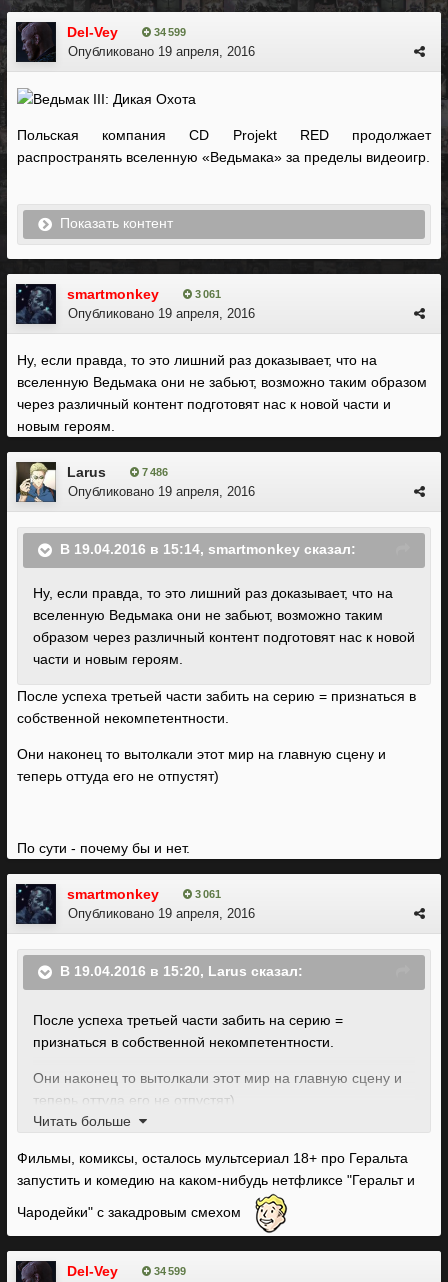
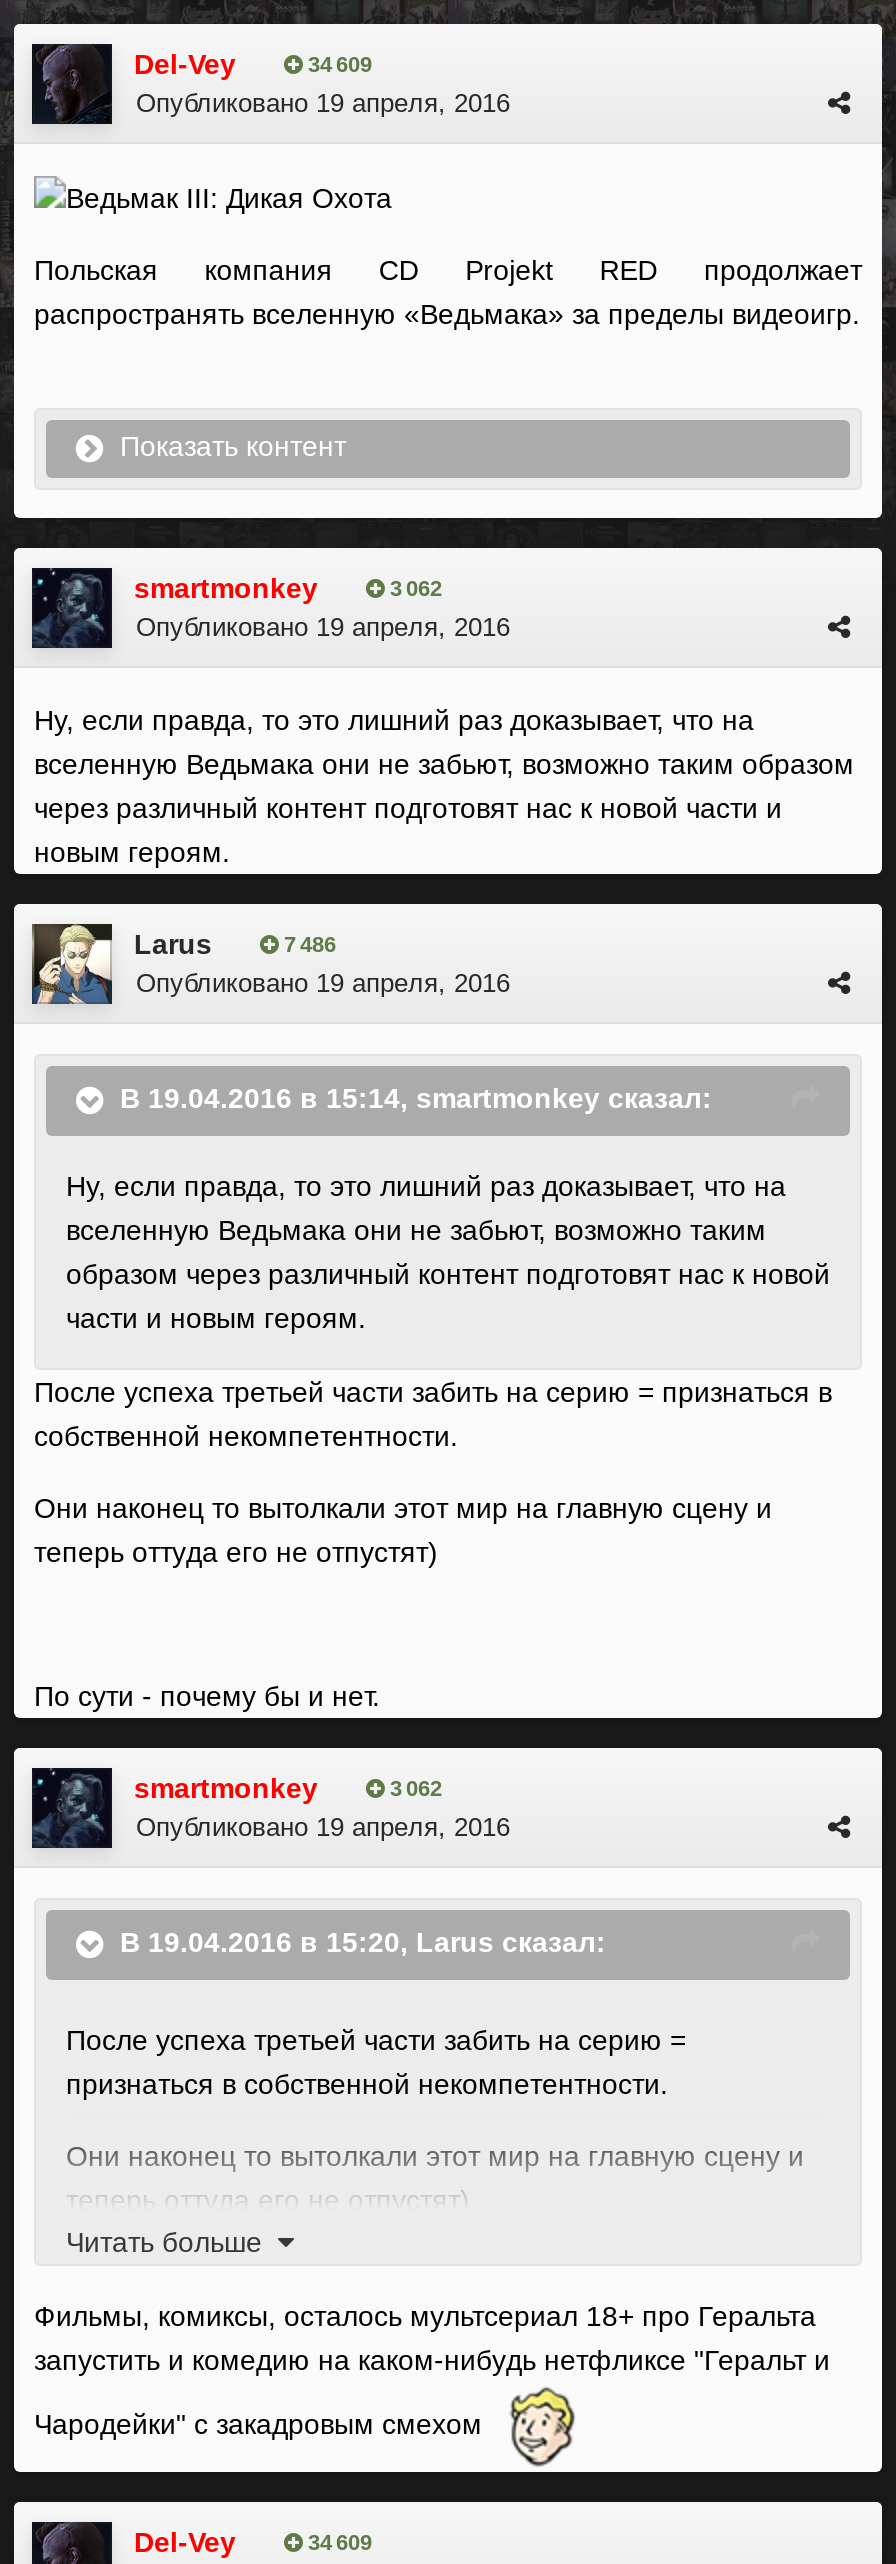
- 34 599
+ 34 609

- 3 061
+ 3 062

- 3 061
+ 3 062

- 34 599
+ 34 609
